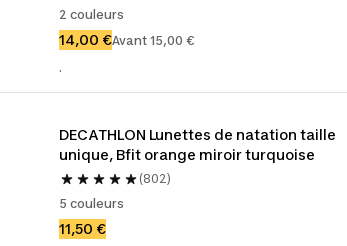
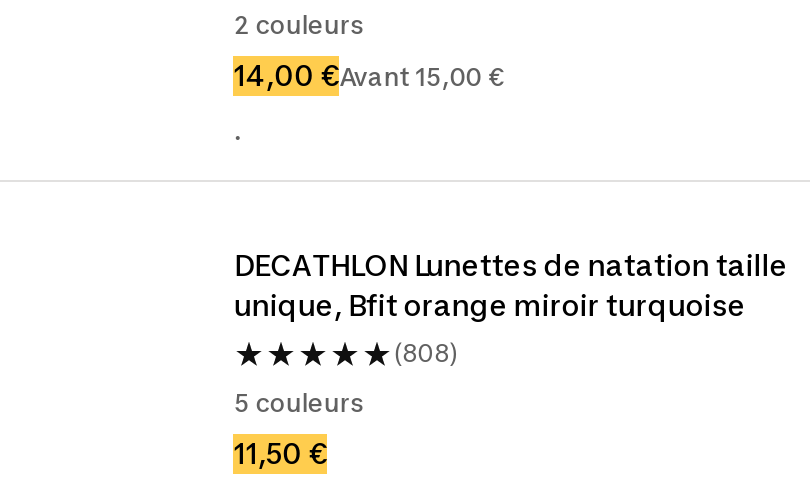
- (802)
+ (808)
